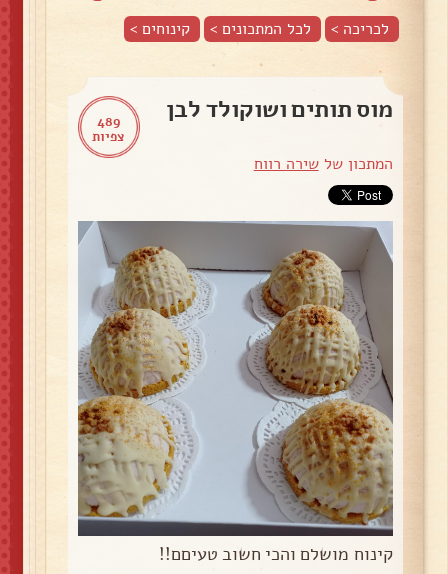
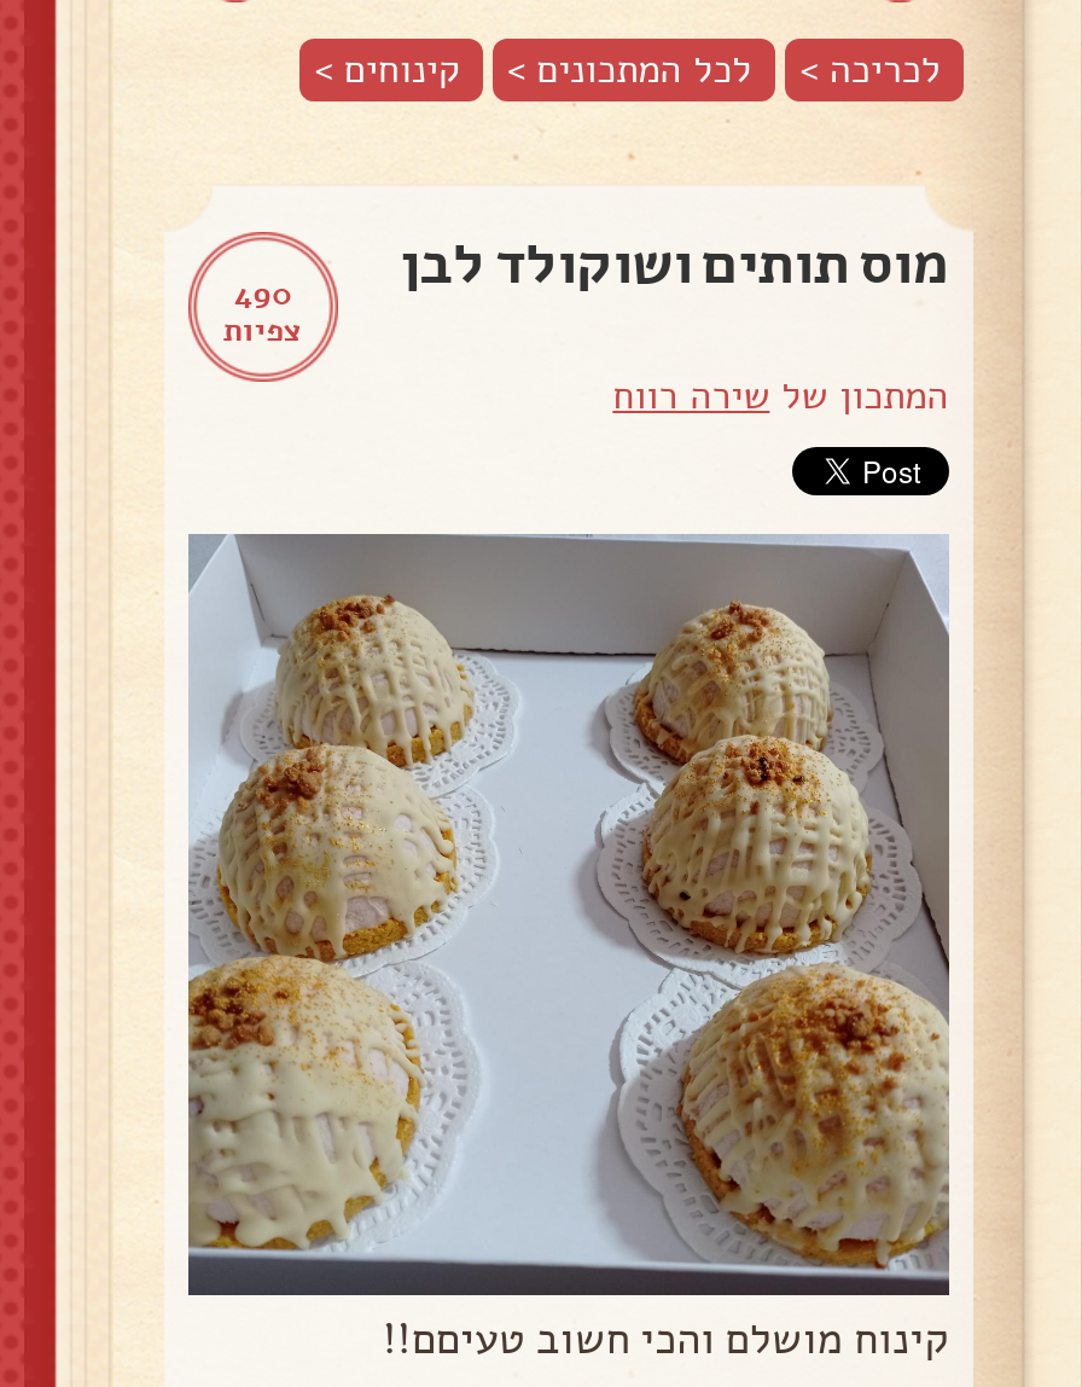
- 489
+ 490
